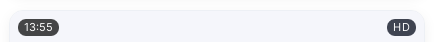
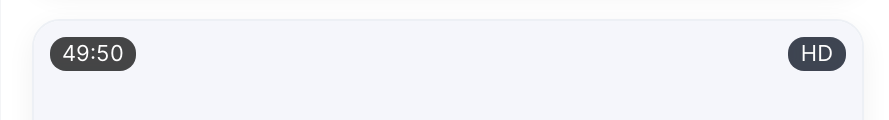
- 13:55
+ 49:50
